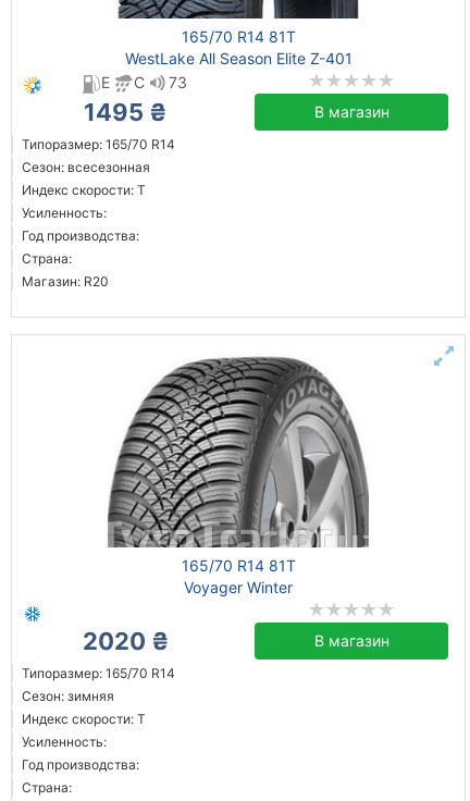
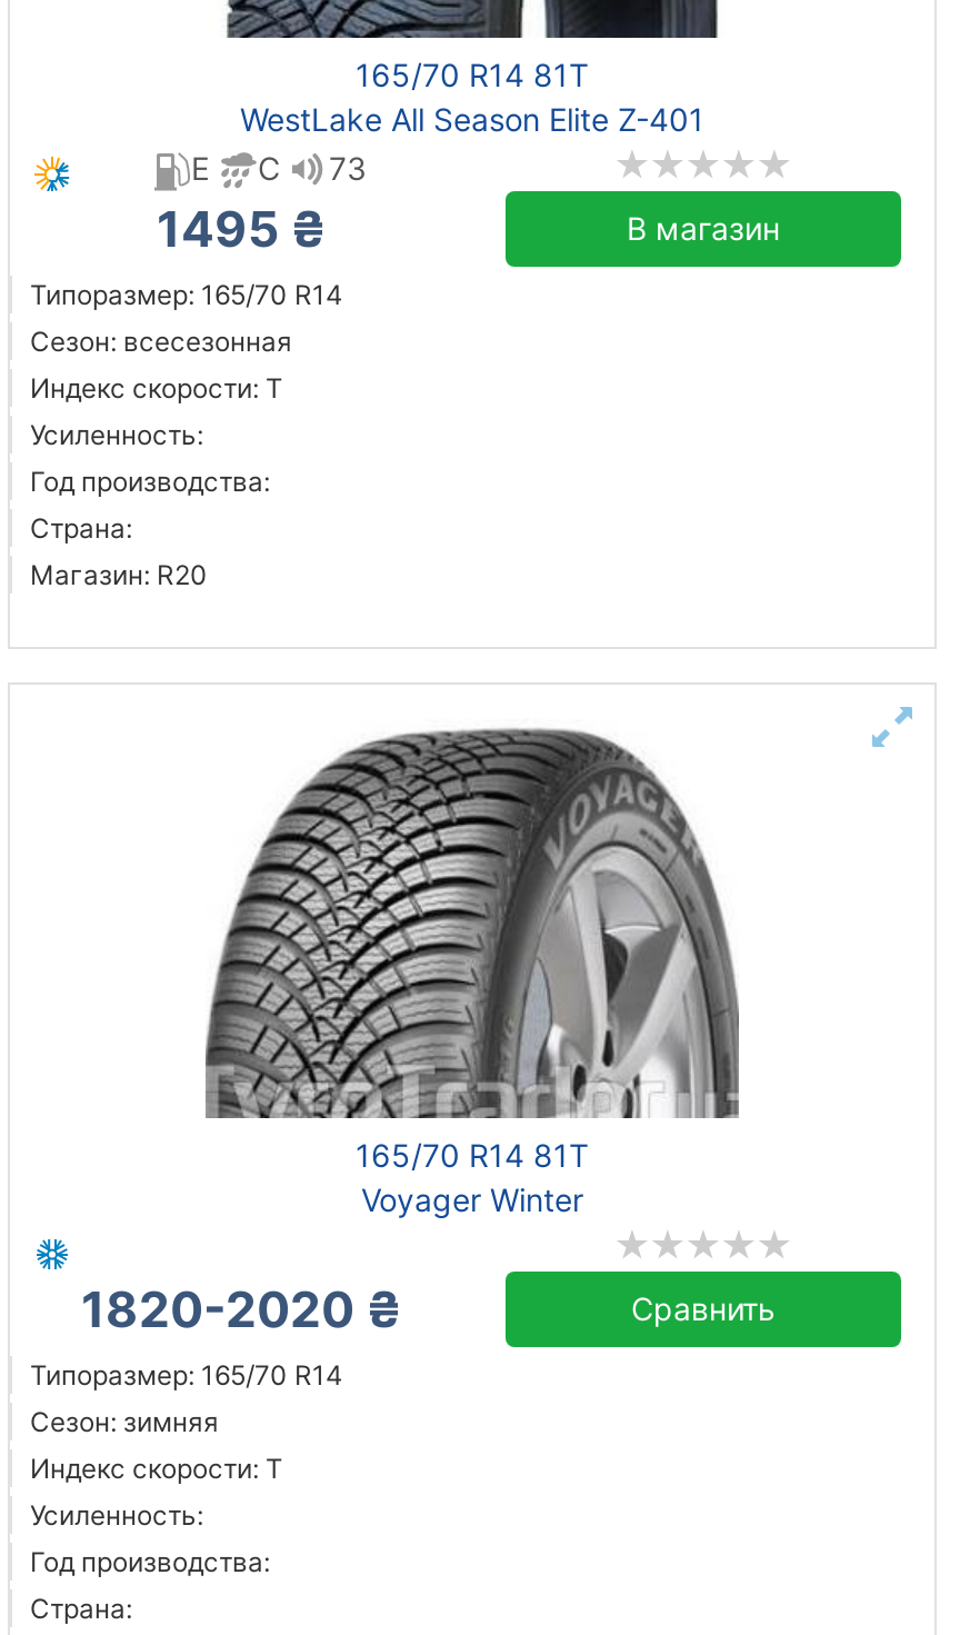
- 2020 ₴
- В магазин
+ 1820-2020 ₴
+ Сравнить
